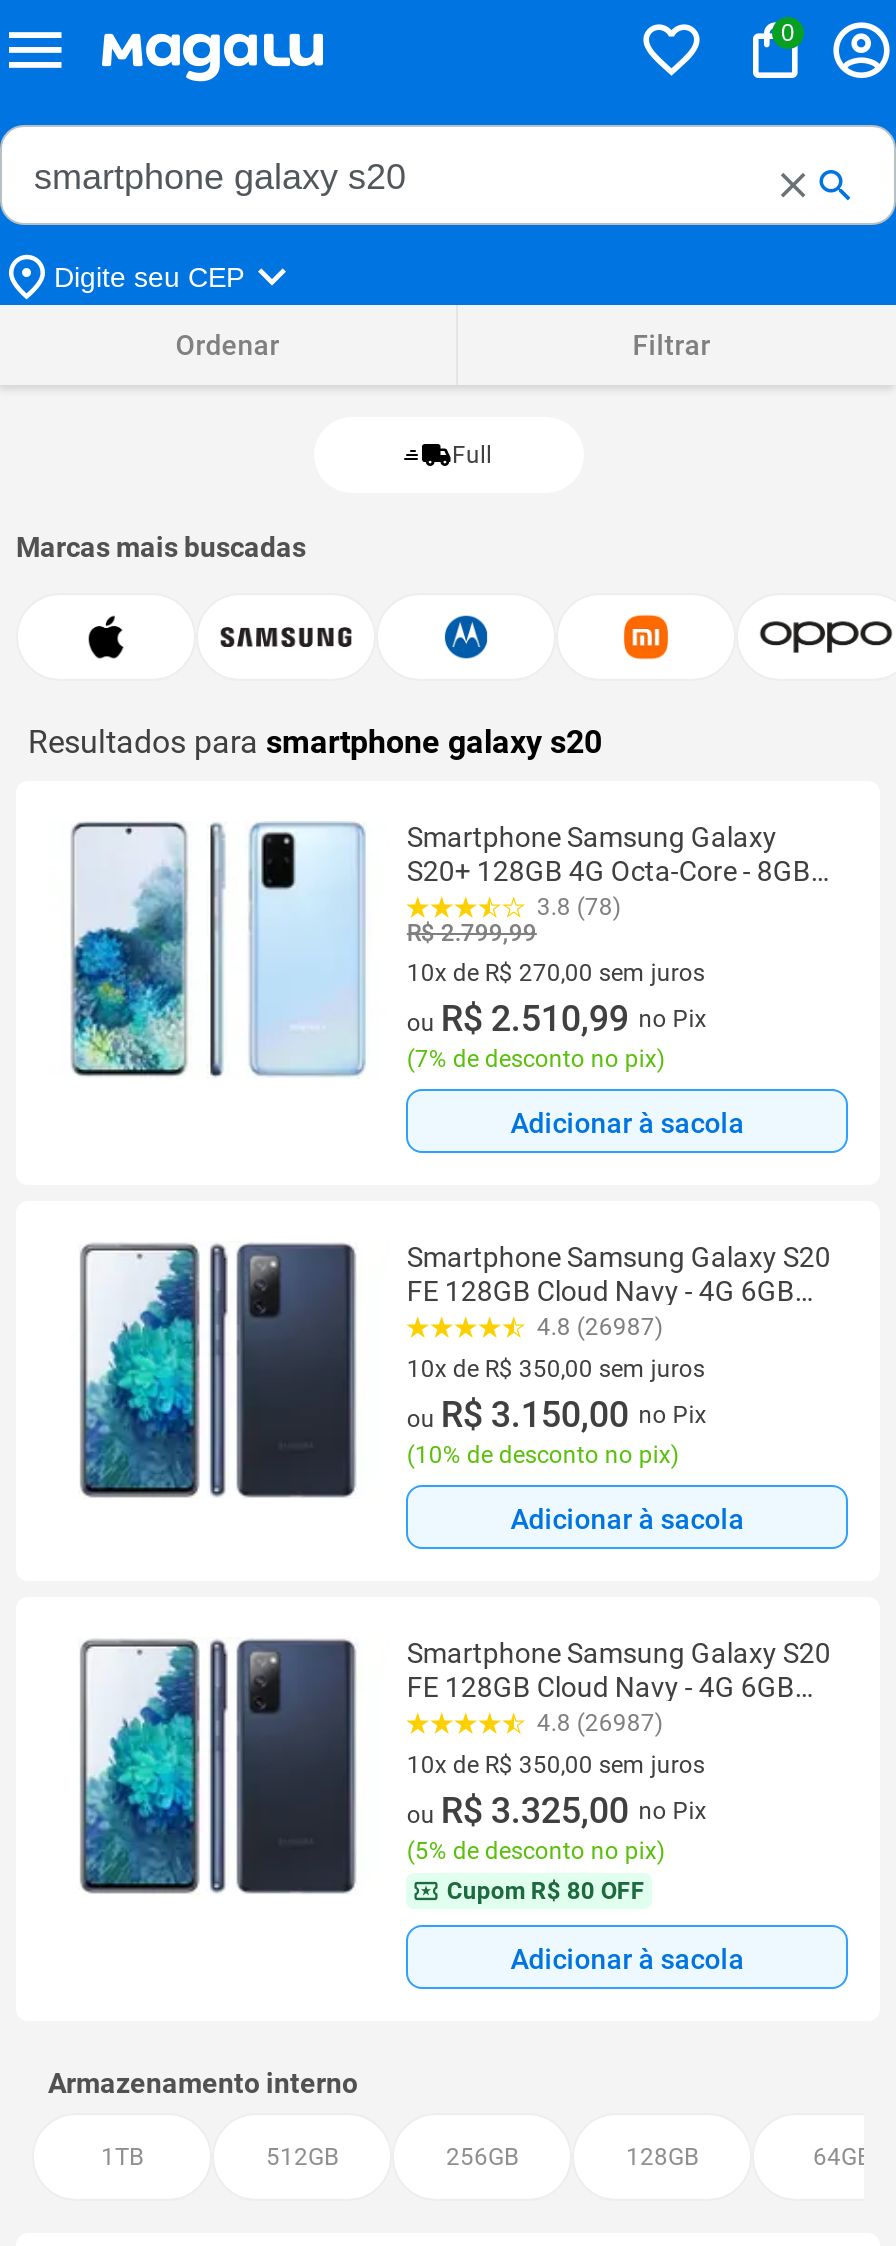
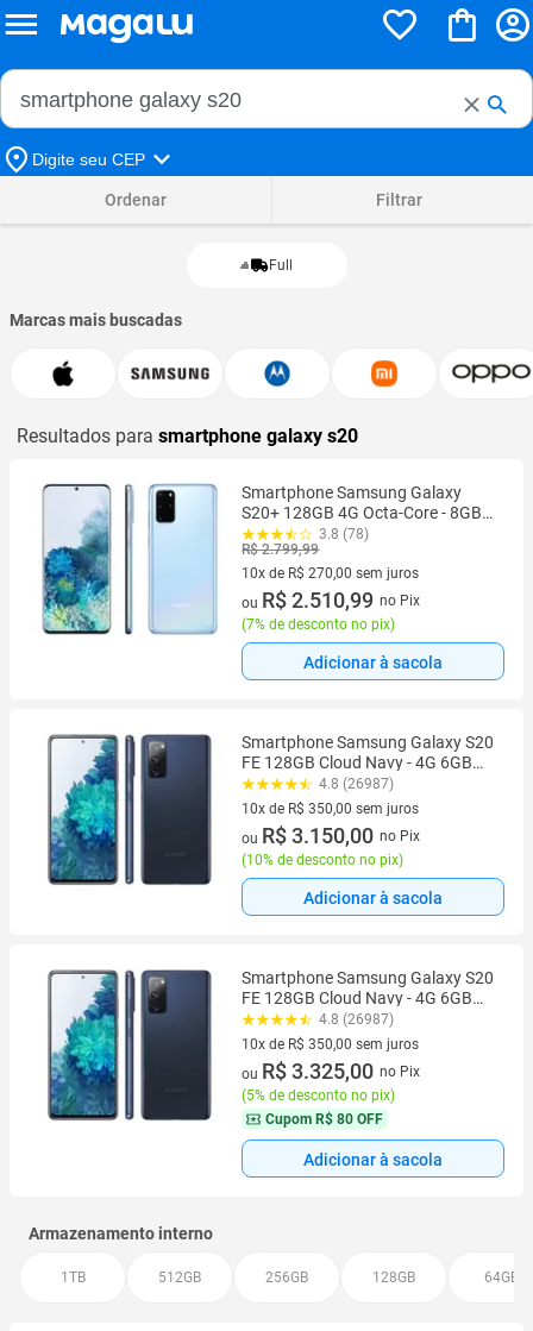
- 0
